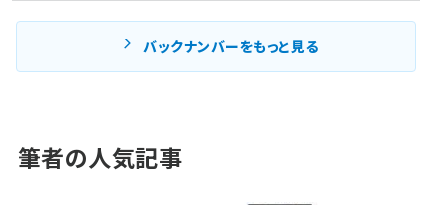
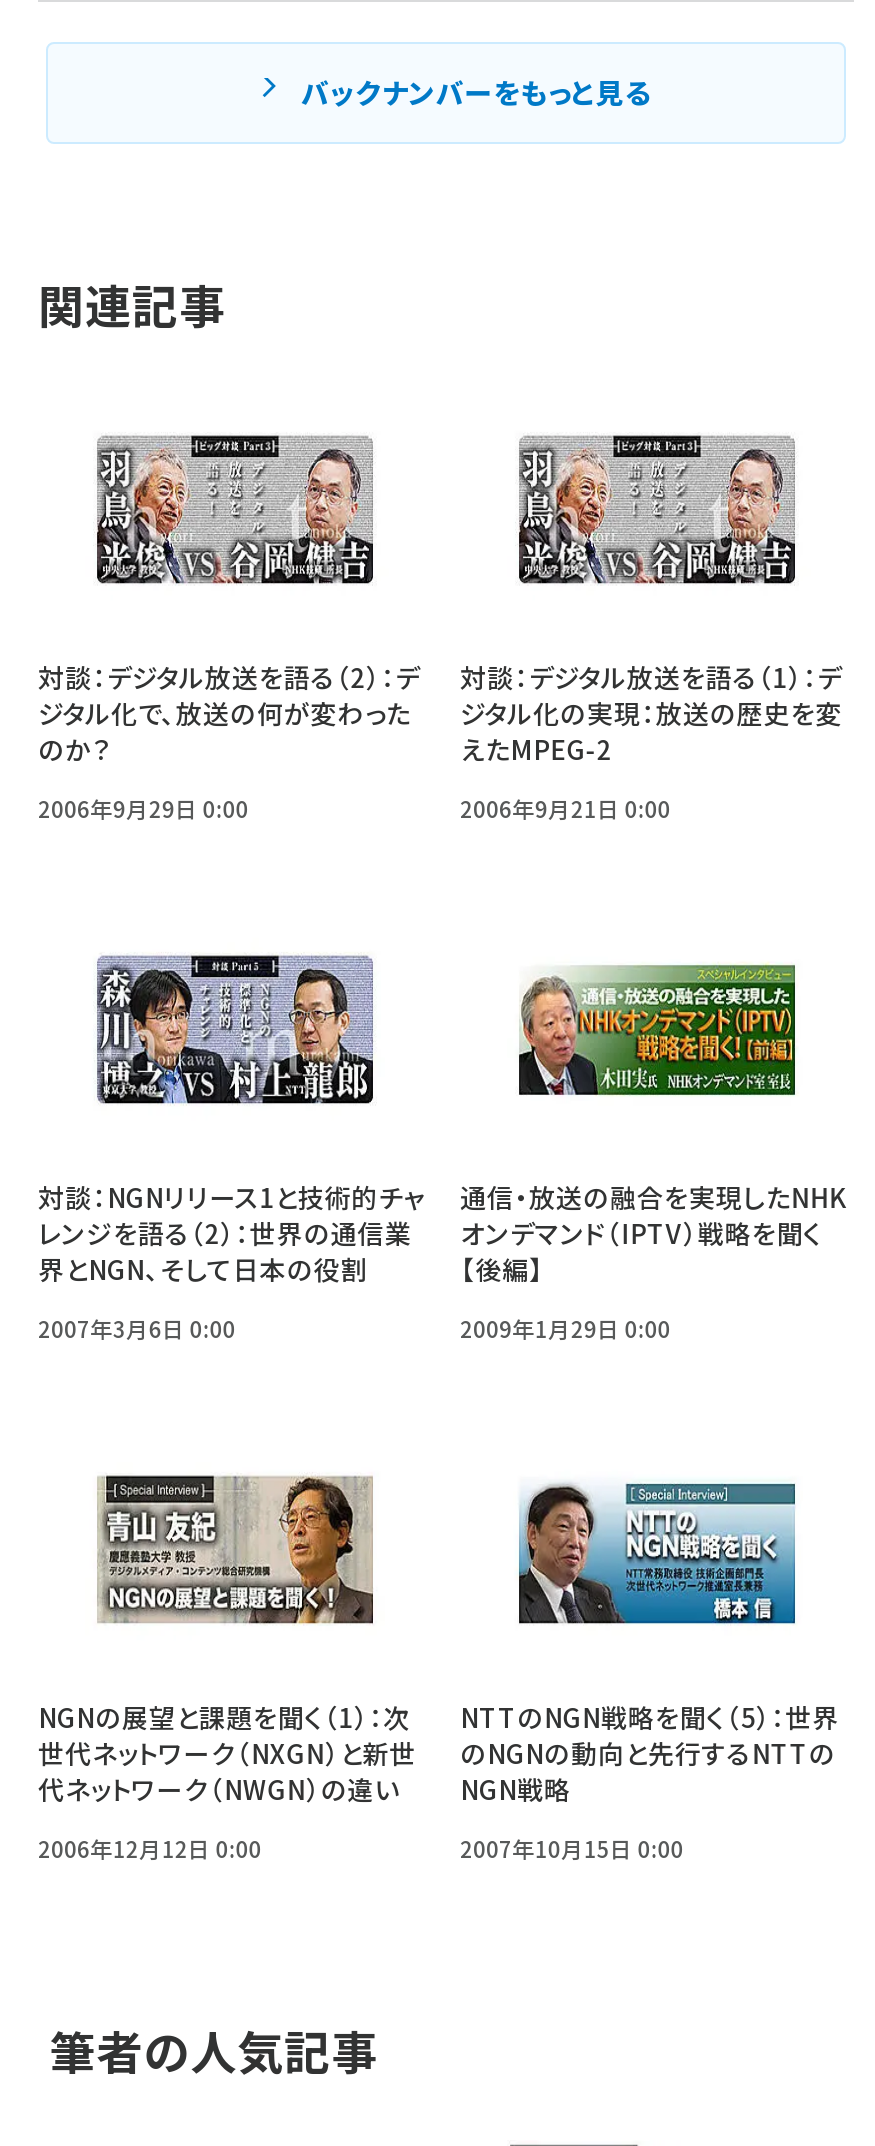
+ 関連記事

+ [image]
+ 対談：デジタル放送を語る（2）：デ
+ ジタル化で、放送の何が変わった
+ のか？
+ 2006年9月29日 0:00

+ [image]
+ 対談：NGNリリース1と技術的チャ
+ レンジを語る（2）：世界の通信業
+ 界とNGN、そして日本の役割
+ 2007年3月6日 0:00

+ [image]
+ NGNの展望と課題を聞く（1）：次
+ 世代ネットワーク（NXGN）と新世
+ 代ネットワーク（NWGN）の違い
+ 2006年12月12日 0:00

+ [image]
+ 対談：デジタル放送を語る（1）：デ
+ ジタル化の実現：放送の歴史を変
+ えたMPEG-2
+ 2006年9月21日 0:00

+ [image]
+ 通信・放送の融合を実現したNHK
+ オンデマンド（IPTV）戦略を聞く
+ 【後編】
+ 2009年1月29日 0:00

+ [image]
+ NTTのNGN戦略を聞く（5）：世界
+ のNGNの動向と先行するNTTの
+ NGN戦略
+ 2007年10月15日 0:00
